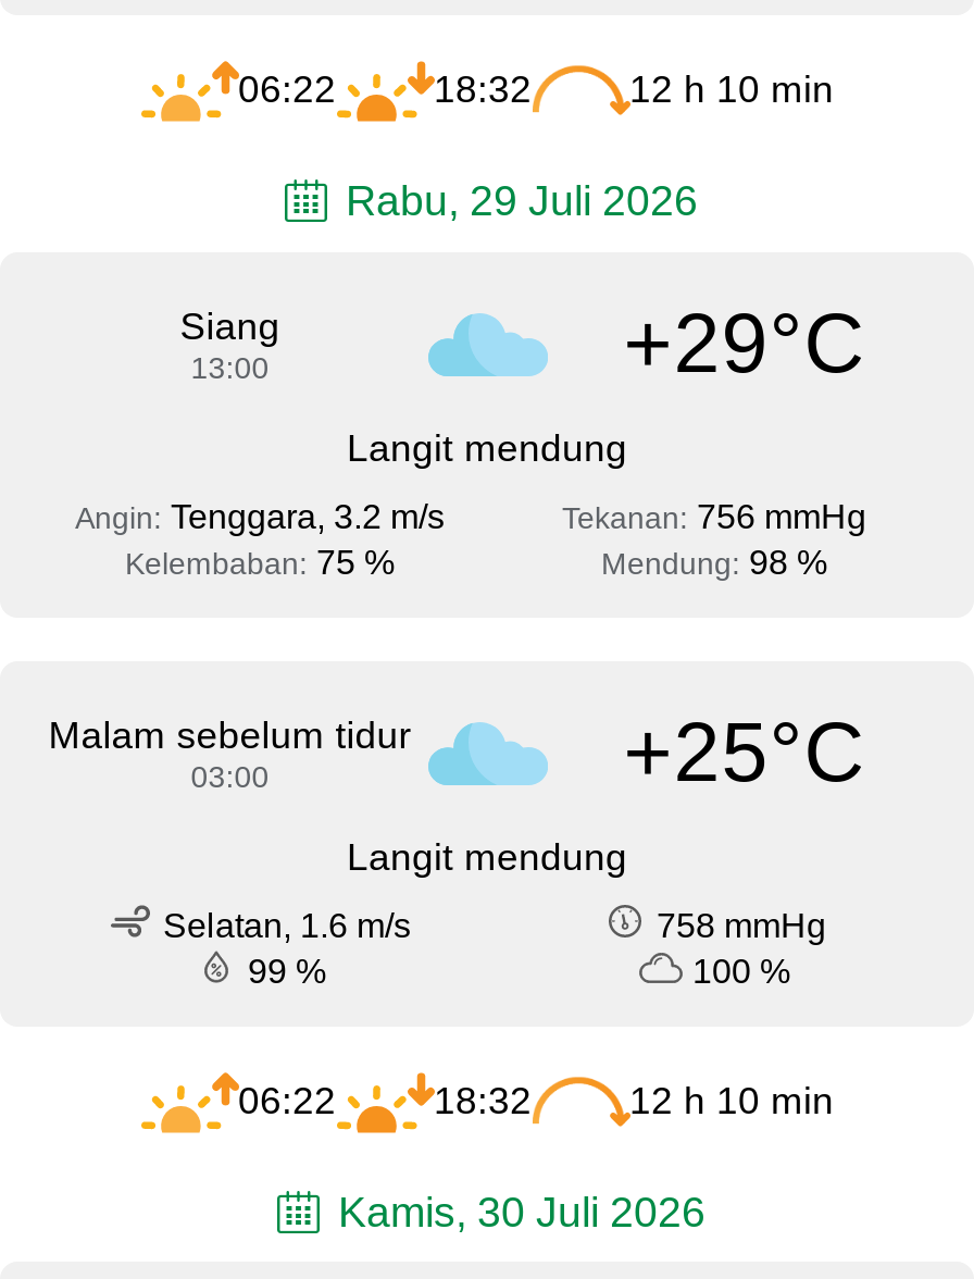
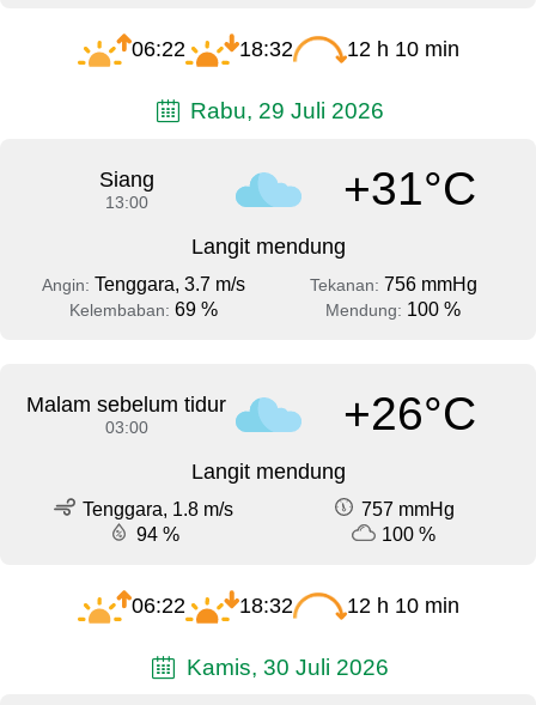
- +29°C
+ +31°C

- Angin: Tenggara, 3.2 m/s
+ Angin: Tenggara, 3.7 m/s

- Kelembaban: 75 %
+ Kelembaban: 69 %

- Mendung: 98 %
+ Mendung: 100 %

- +25°C
+ +26°C

- Selatan, 1.6 m/s
+ Tenggara, 1.8 m/s

- 758 mmHg
+ 757 mmHg

- 99 %
+ 94 %
